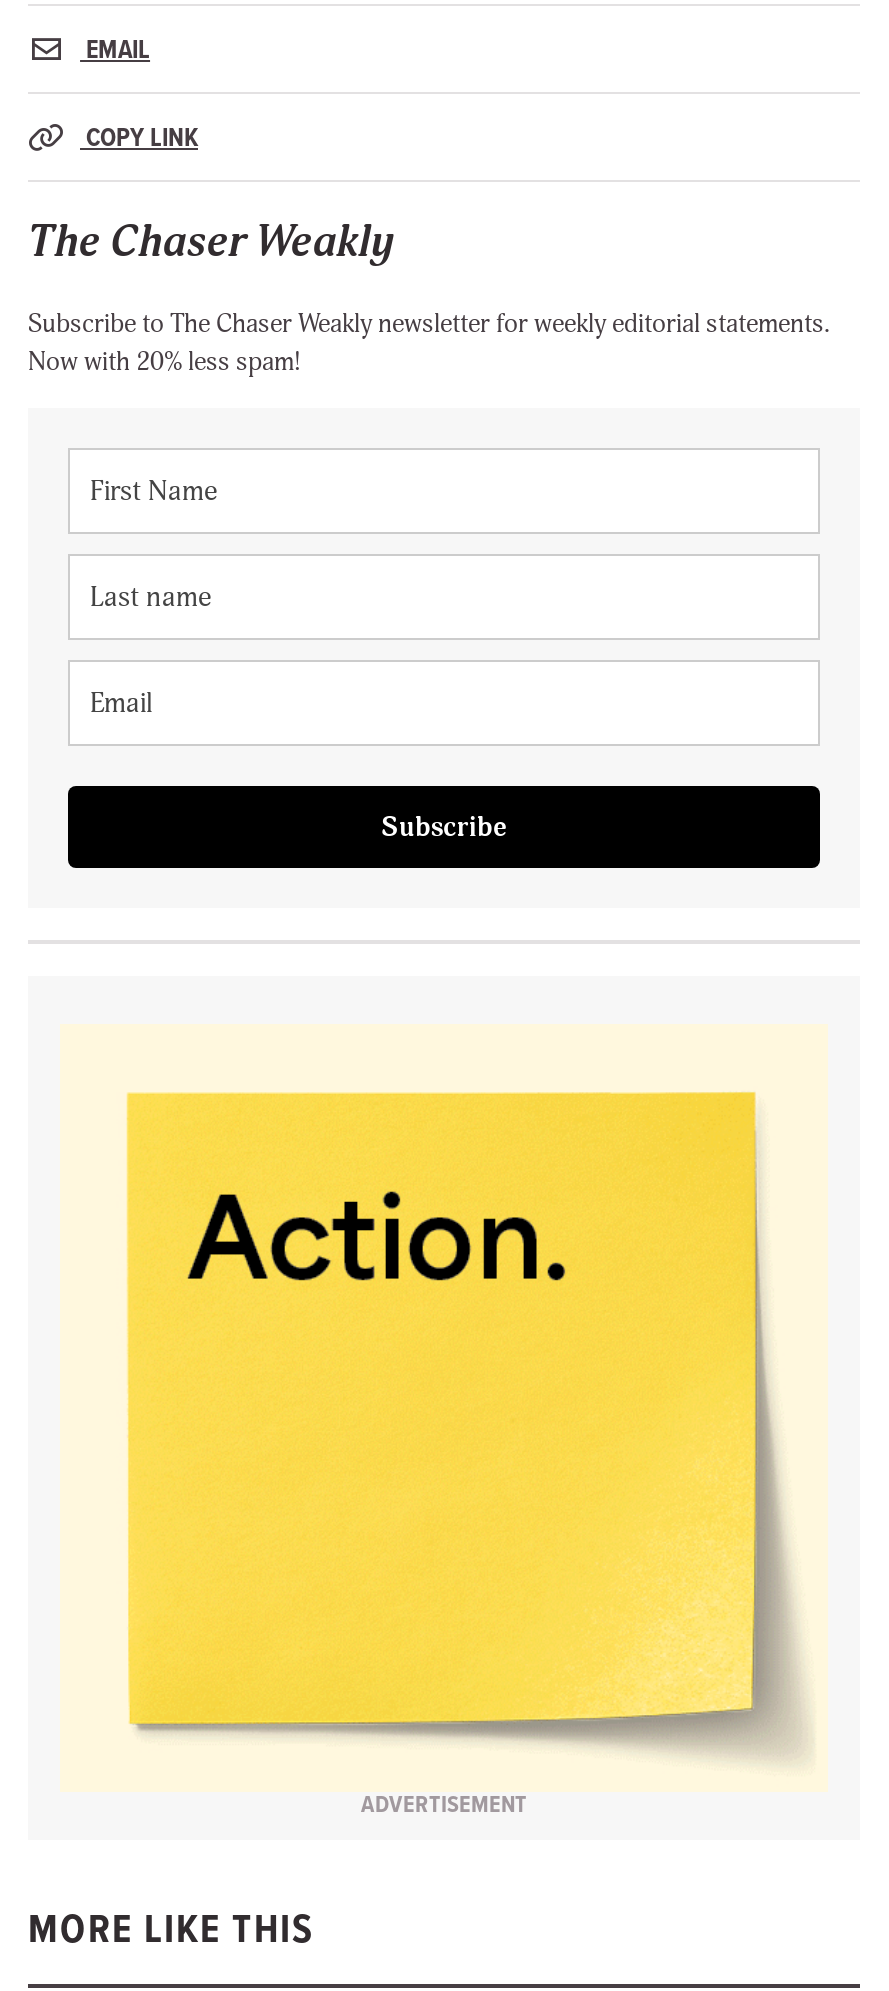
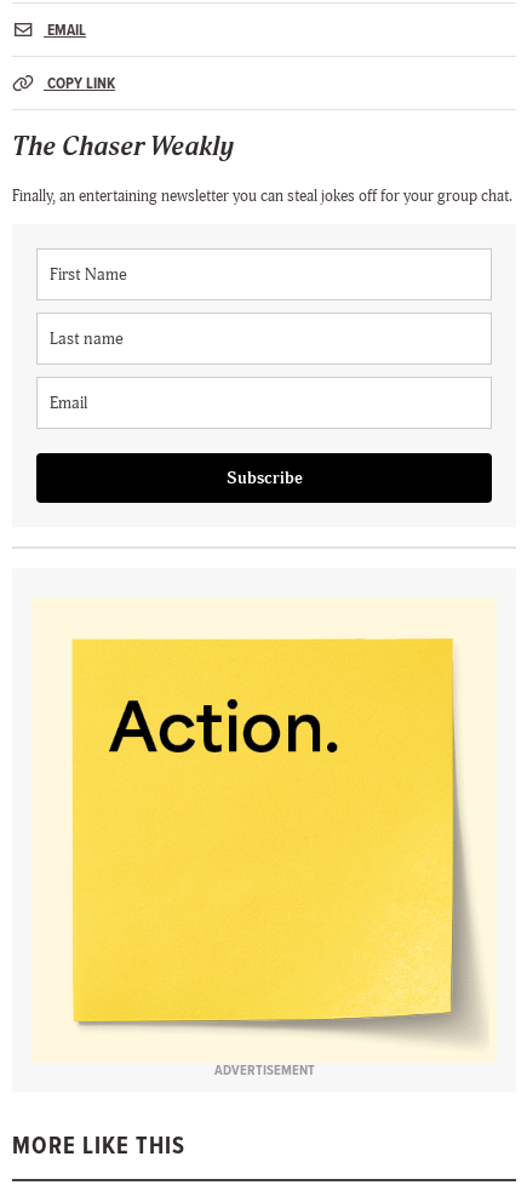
- Subscribe to The Chaser Weakly newsletter for weekly editorial statements.
- Now with 20% less spam!
+ Finally, an entertaining newsletter you can steal jokes off for your group chat.
